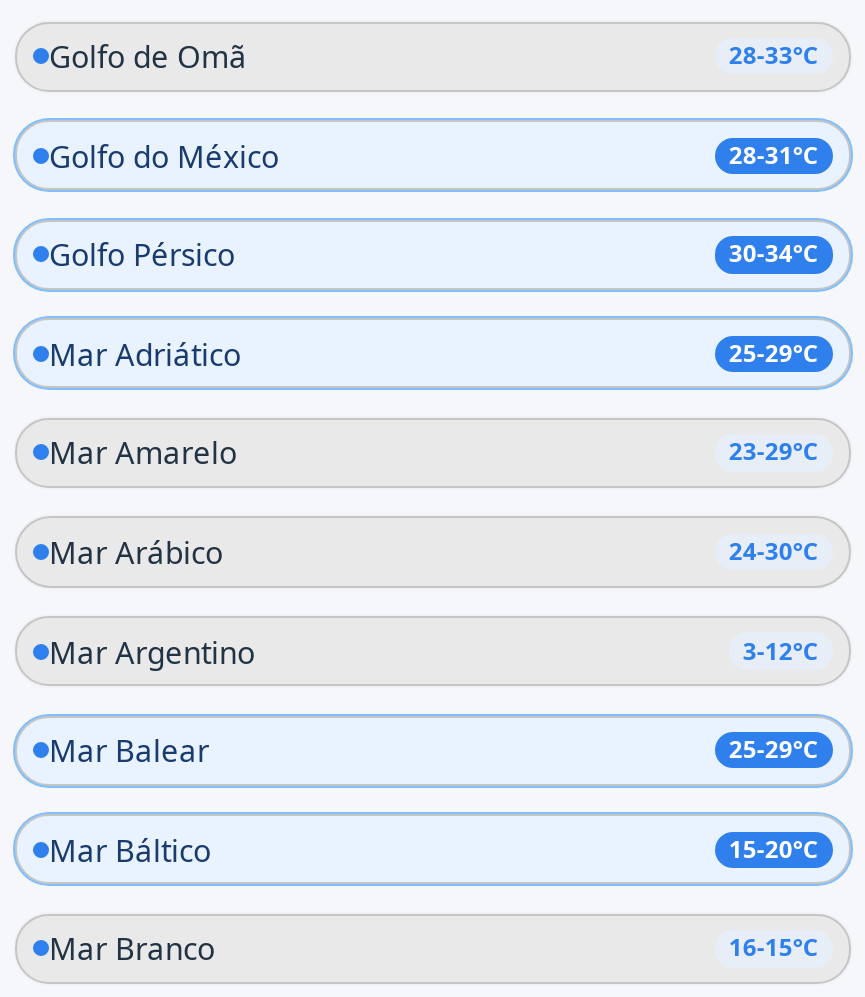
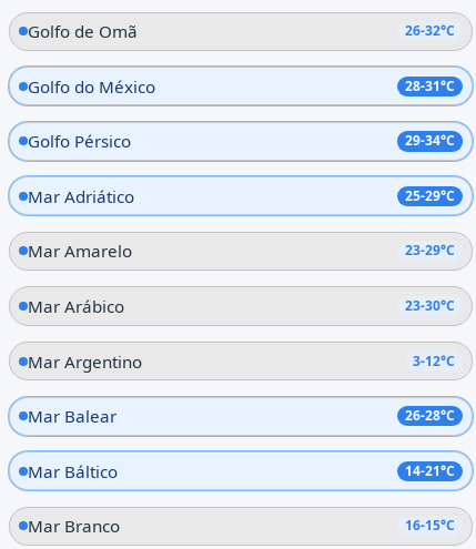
- 28-33°C
+ 26-32°C

- 30-34°C
+ 29-34°C

- 24-30°C
+ 23-30°C

- 25-29°C
+ 26-28°C

- 15-20°C
+ 14-21°C
